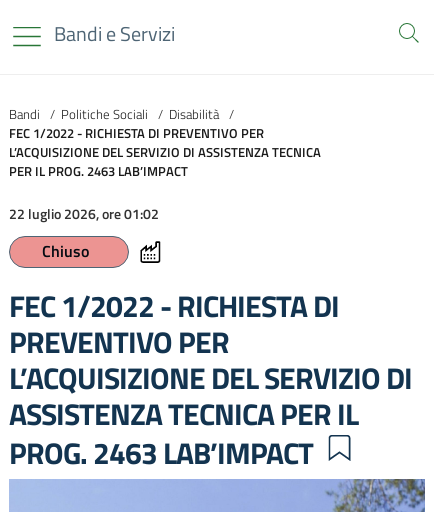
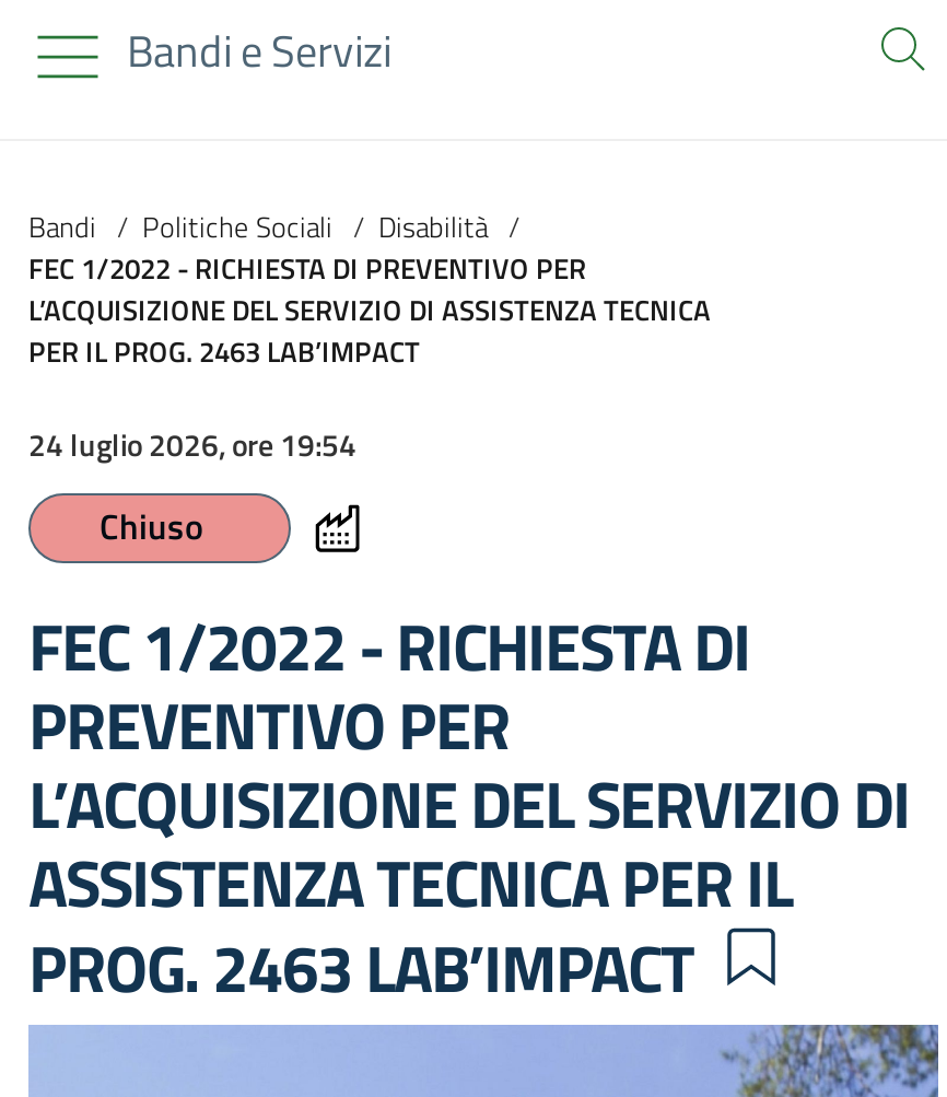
- 22 luglio 2026, ore 01:02
+ 24 luglio 2026, ore 19:54
